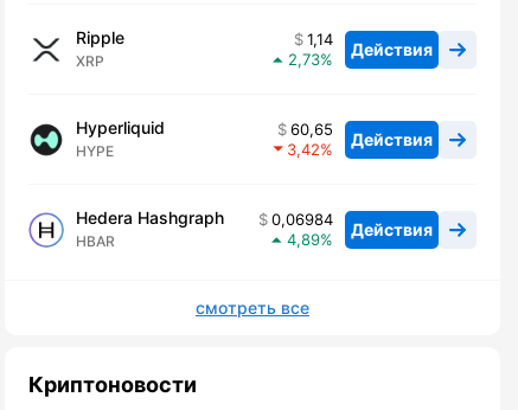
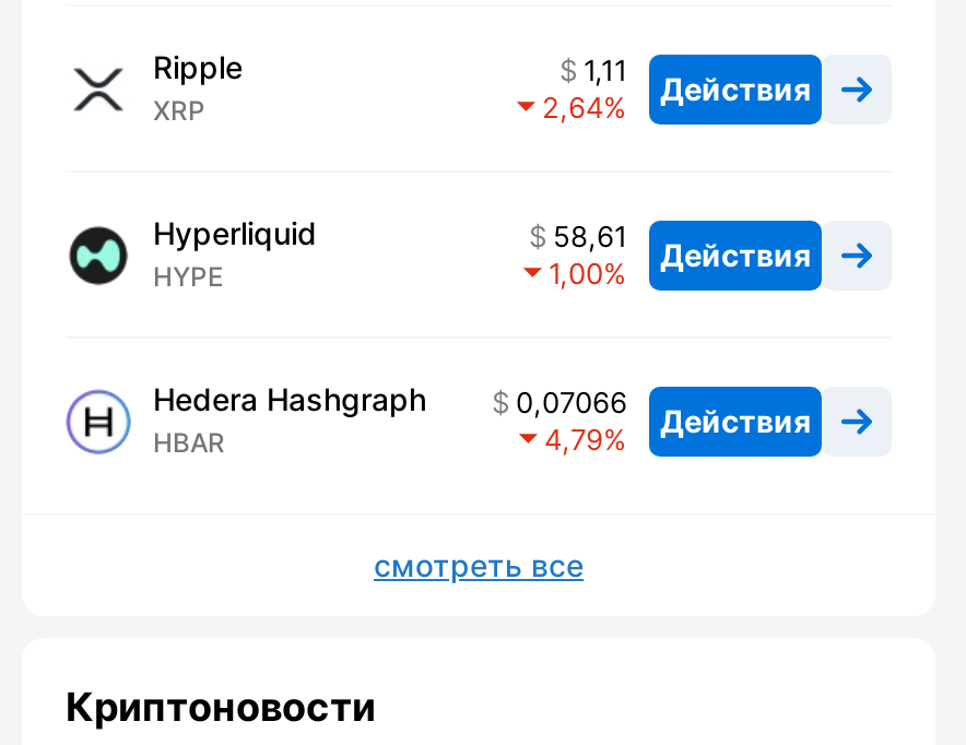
- 1,14 Действия
+ 1,11 Действия

- 2,73
+ 2,64

- 60,65 Действия
+ 58,61 Действия

- 3,42
+ 1,00

- 0,06984 Действия
+ 0,07066 Действия

- 4,89
+ 4,79
